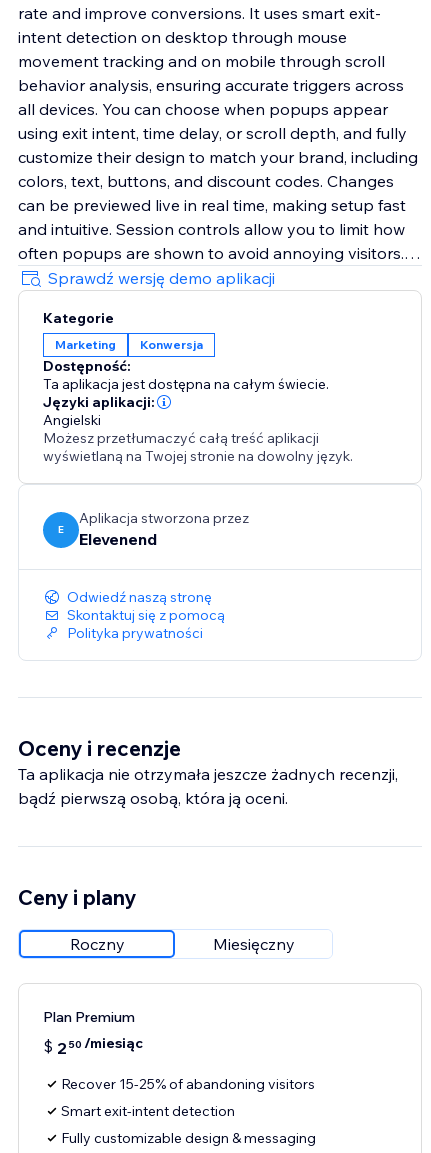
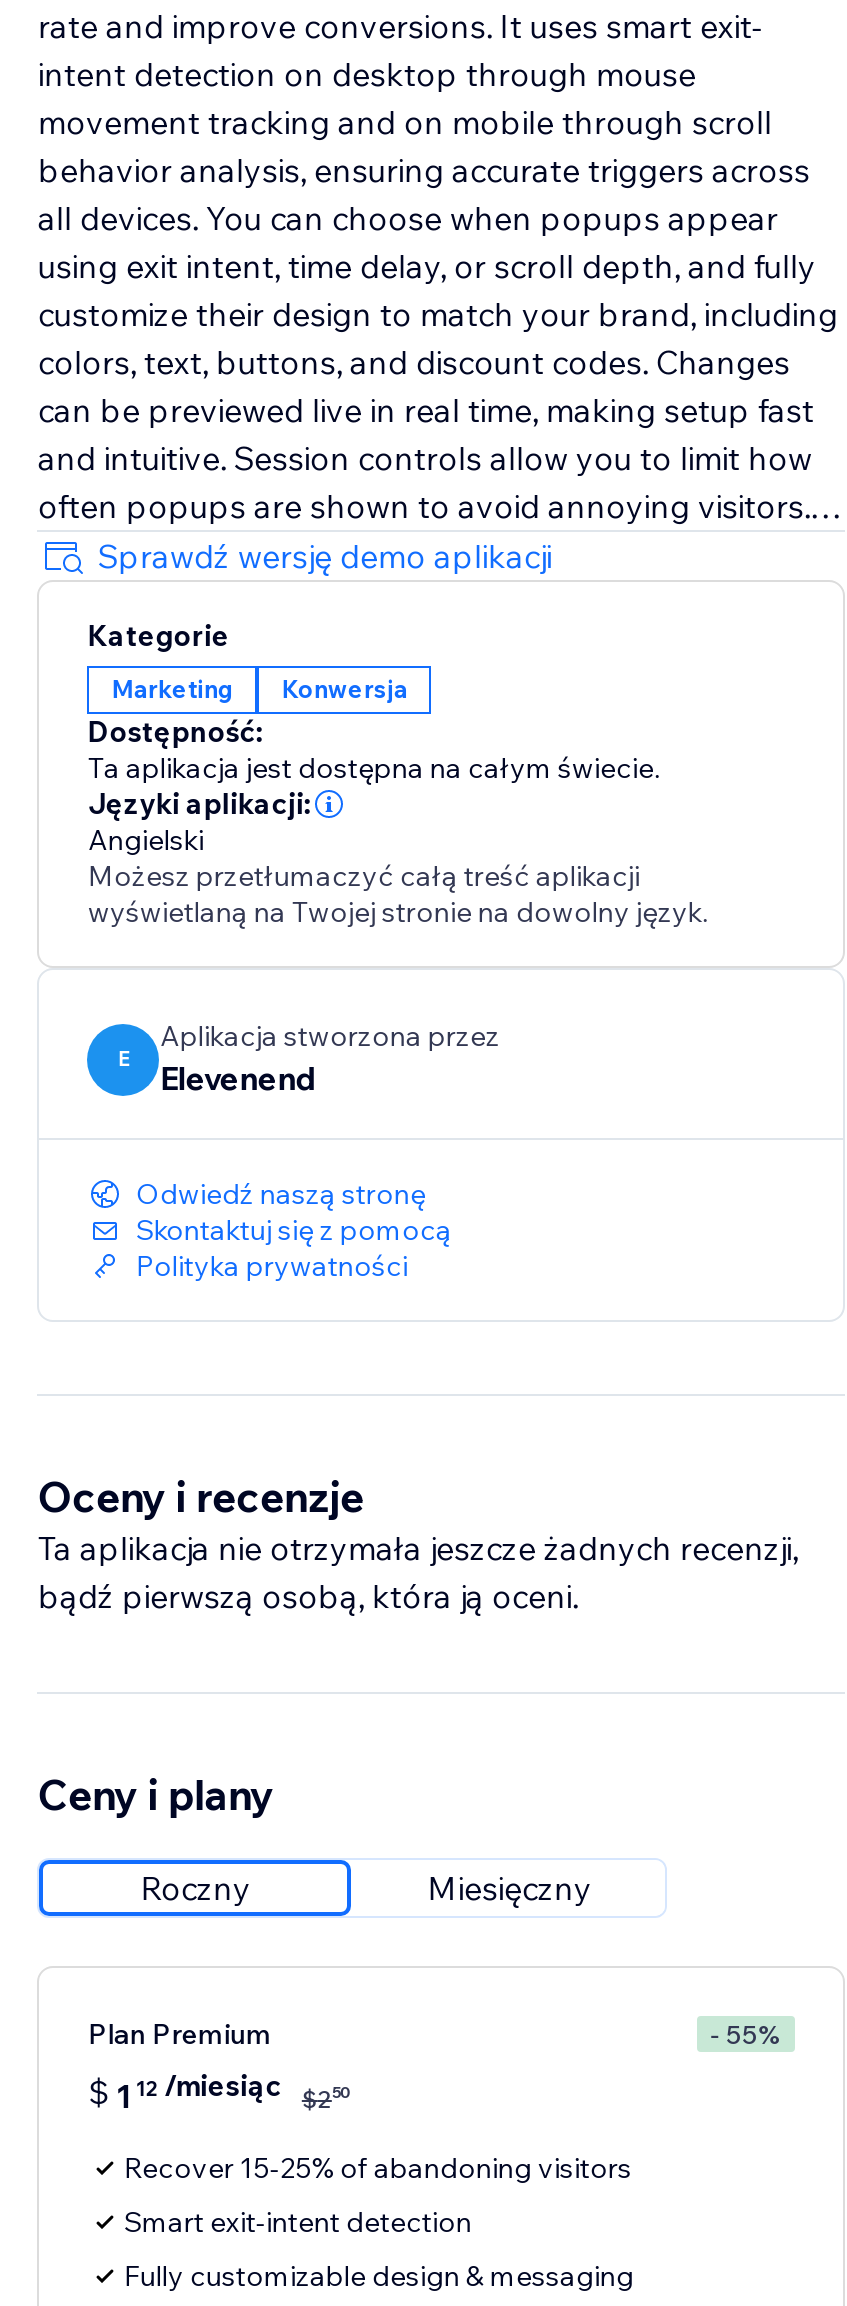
- $ 2 50 /miesiąc
+ - 55%
+ $ 1 12 /miesiąc
+ $250
